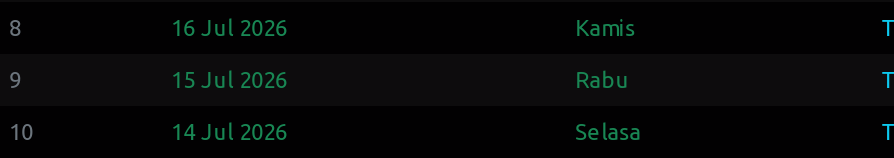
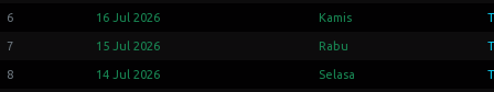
- 8
+ 6

- 9
+ 7

- 10
+ 8
